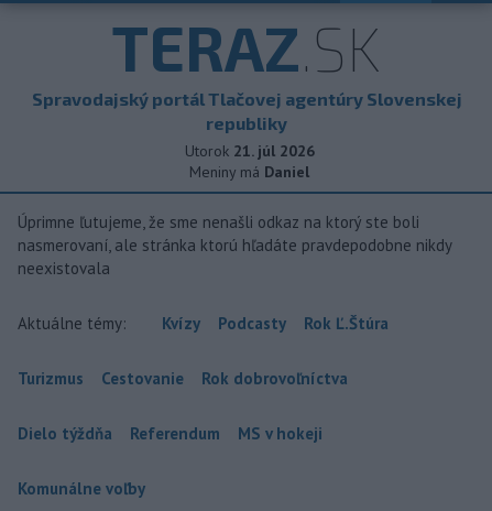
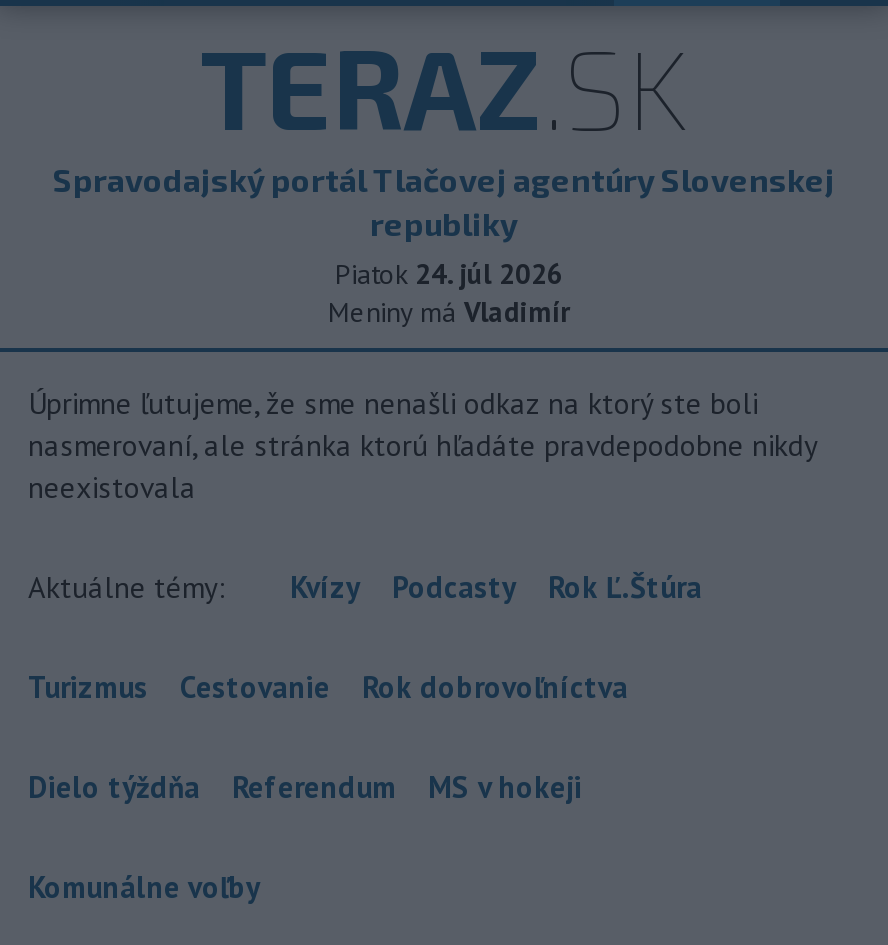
- Utorok 21. júl 2026
+ Piatok 24. júl 2026

- Meniny má Daniel
+ Meniny má Vladimír
